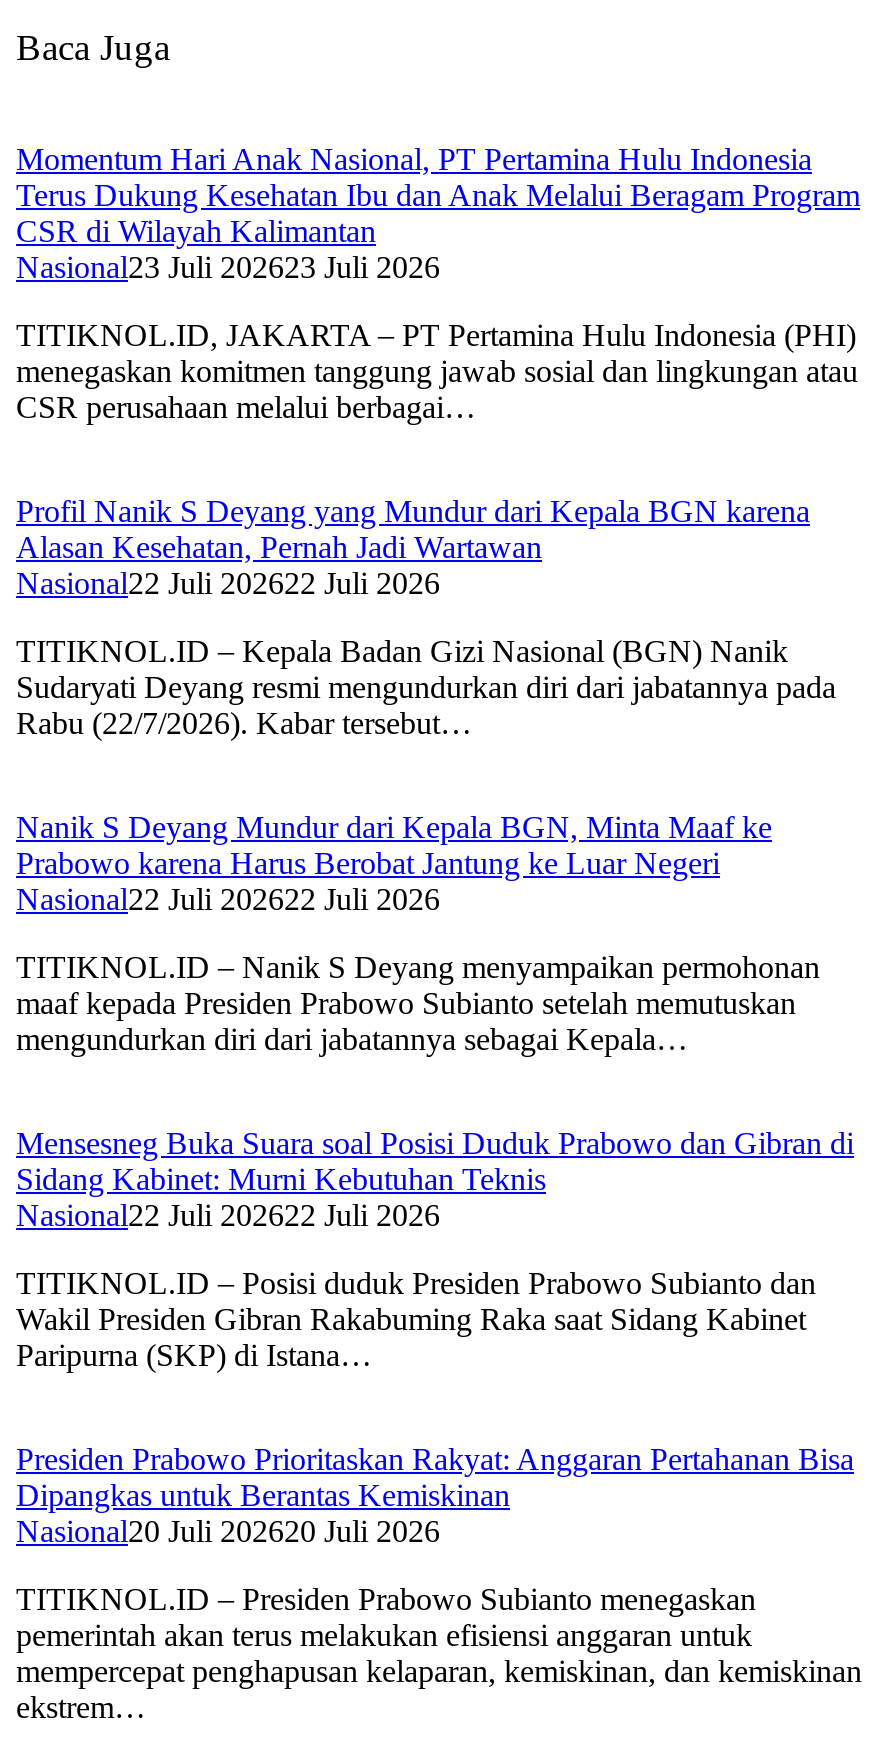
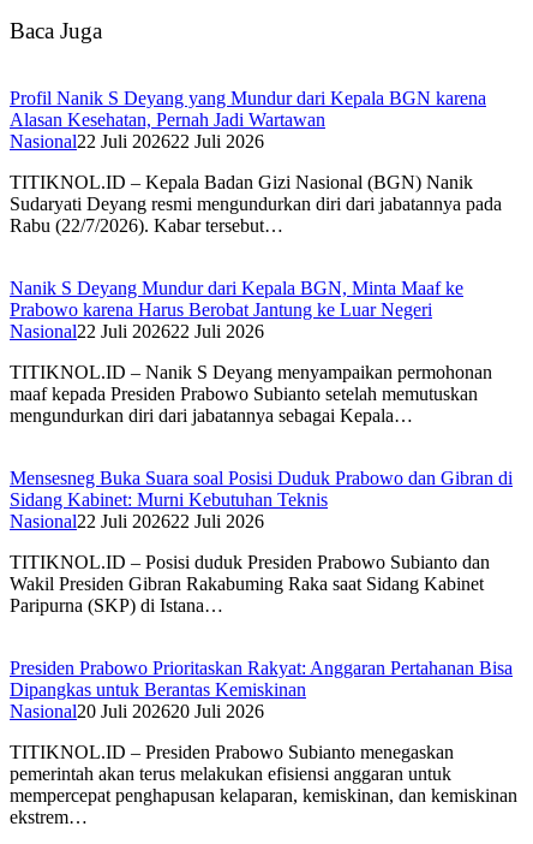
- Momentum Hari Anak Nasional, PT Pertamina Hulu Indonesia
- Terus Dukung Kesehatan Ibu dan Anak Melalui Beragam Program
- CSR di Wilayah Kalimantan
- Nasional23 Juli 202623 Juli 2026
- TITIKNOL.ID, JAKARTA – PT Pertamina Hulu Indonesia (PHI)
- menegaskan komitmen tanggung jawab sosial dan lingkungan atau
- CSR perusahaan melalui berbagai…
